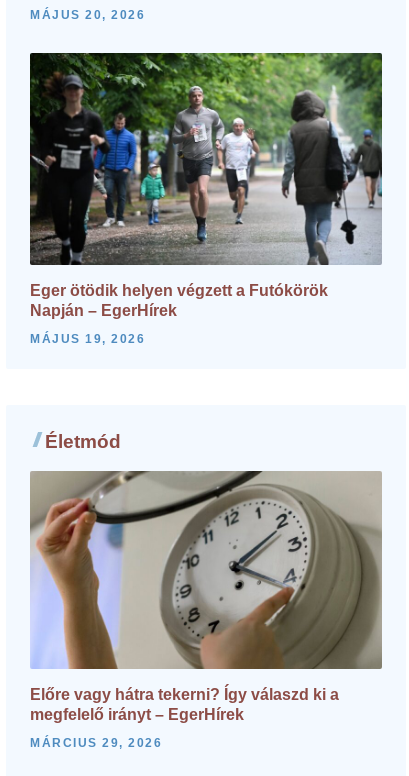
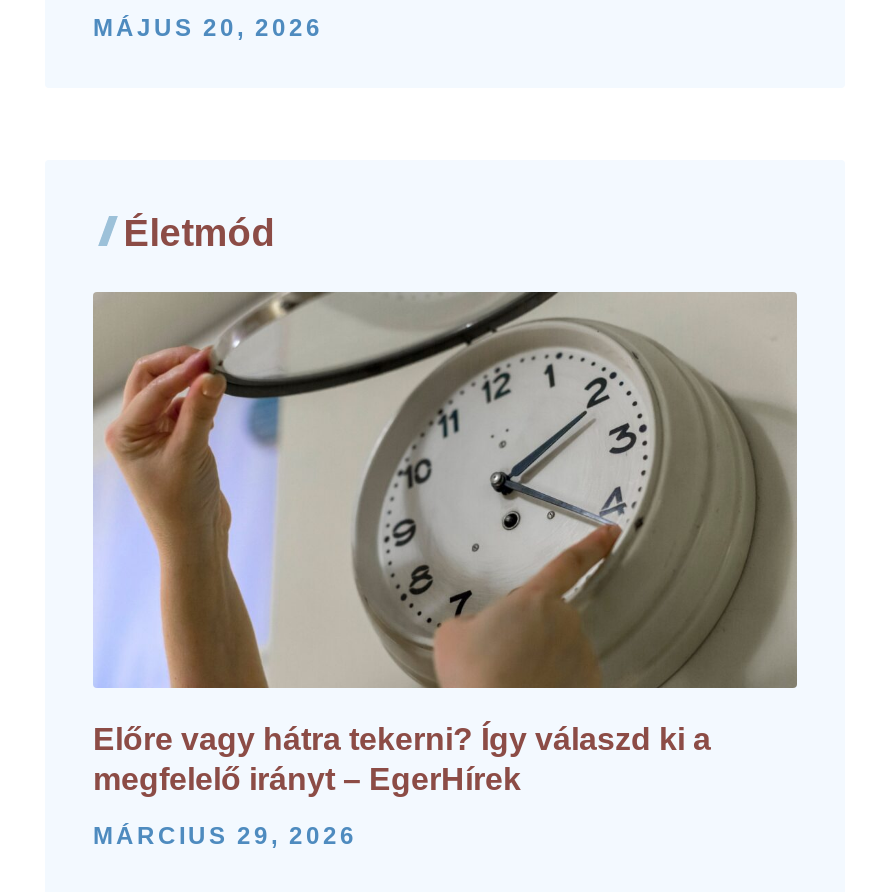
- [image]
- Eger ötödik helyen végzett a Futókörök
- Napján – EgerHírek
- MÁJUS 19, 2026
